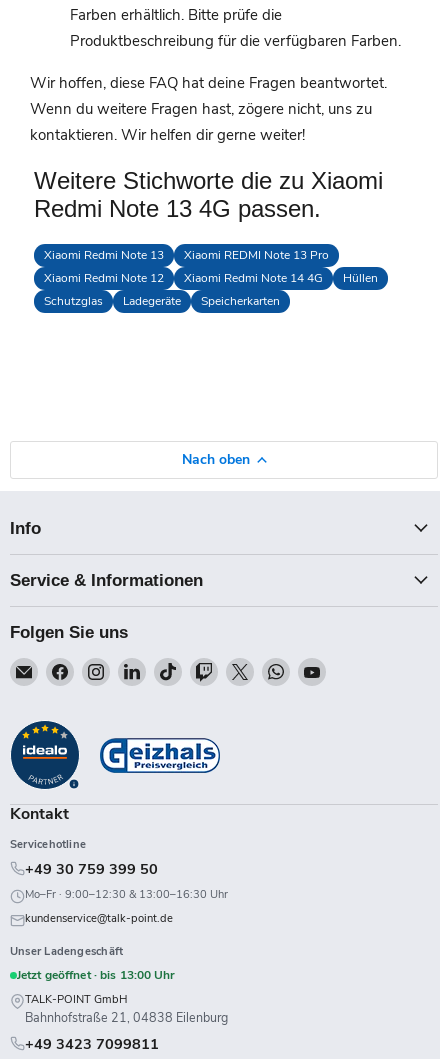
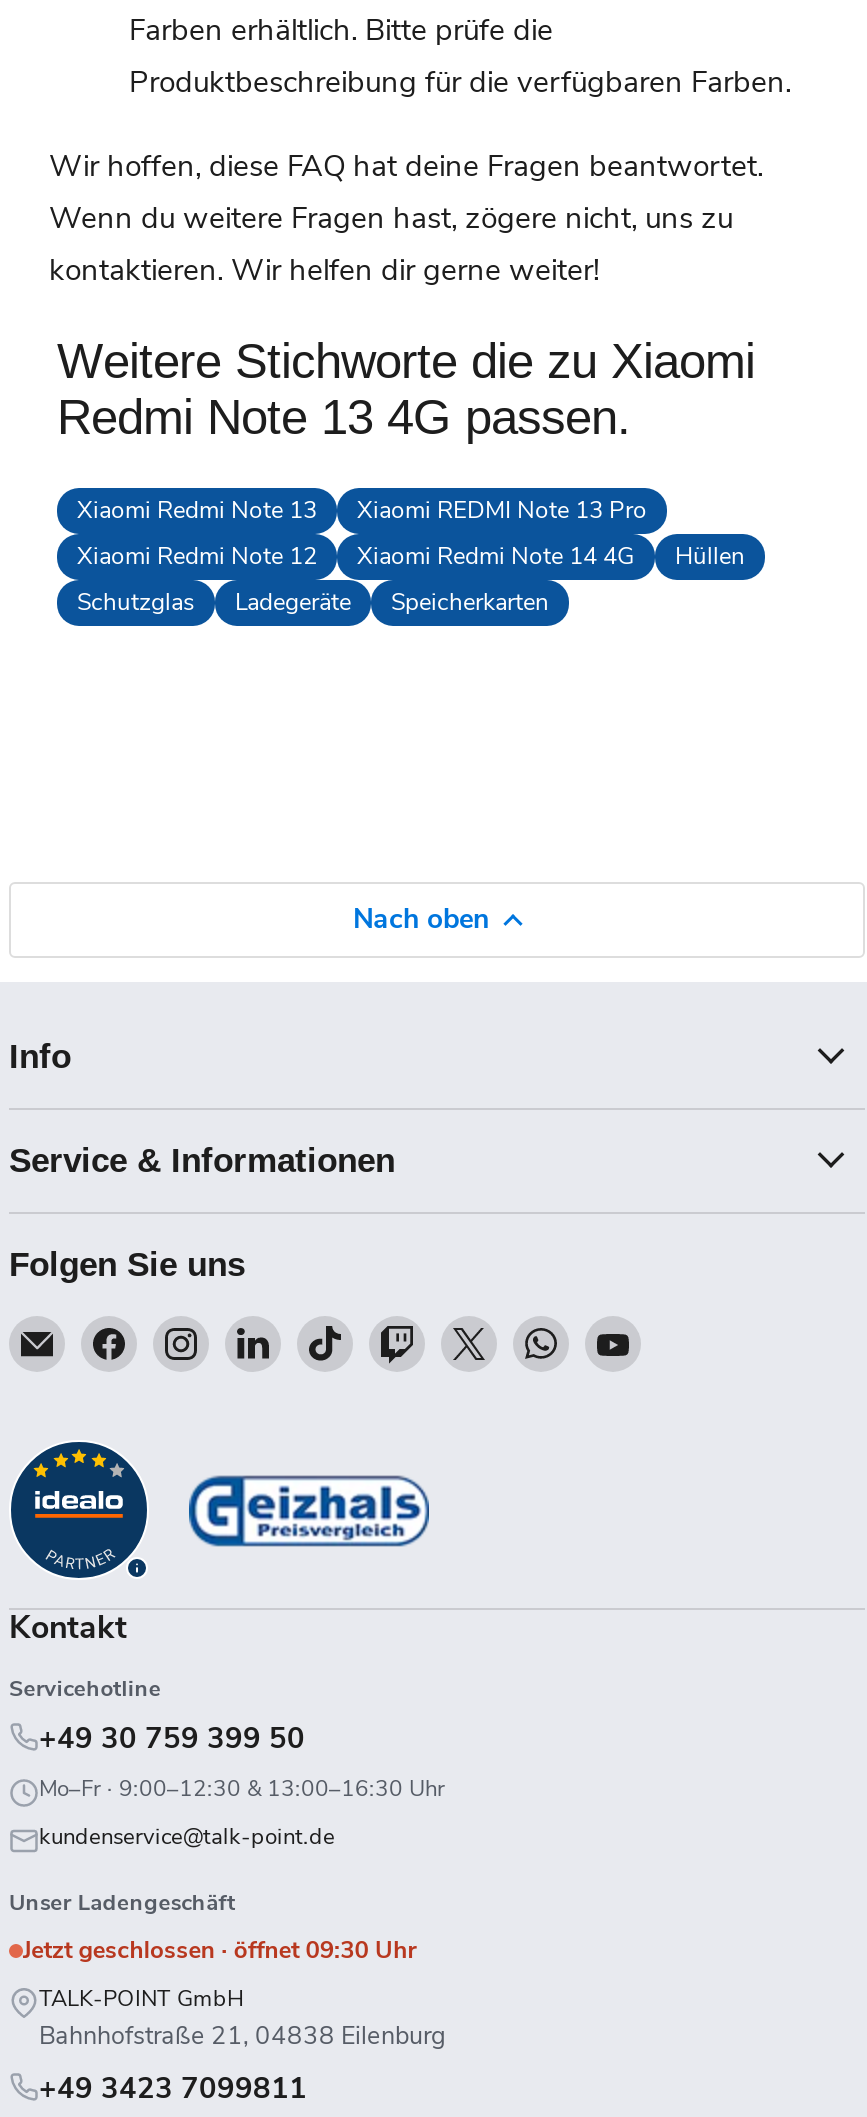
- Jetzt geöffnet · bis 13:00 Uhr
+ Jetzt geschlossen · öffnet 09:30 Uhr
